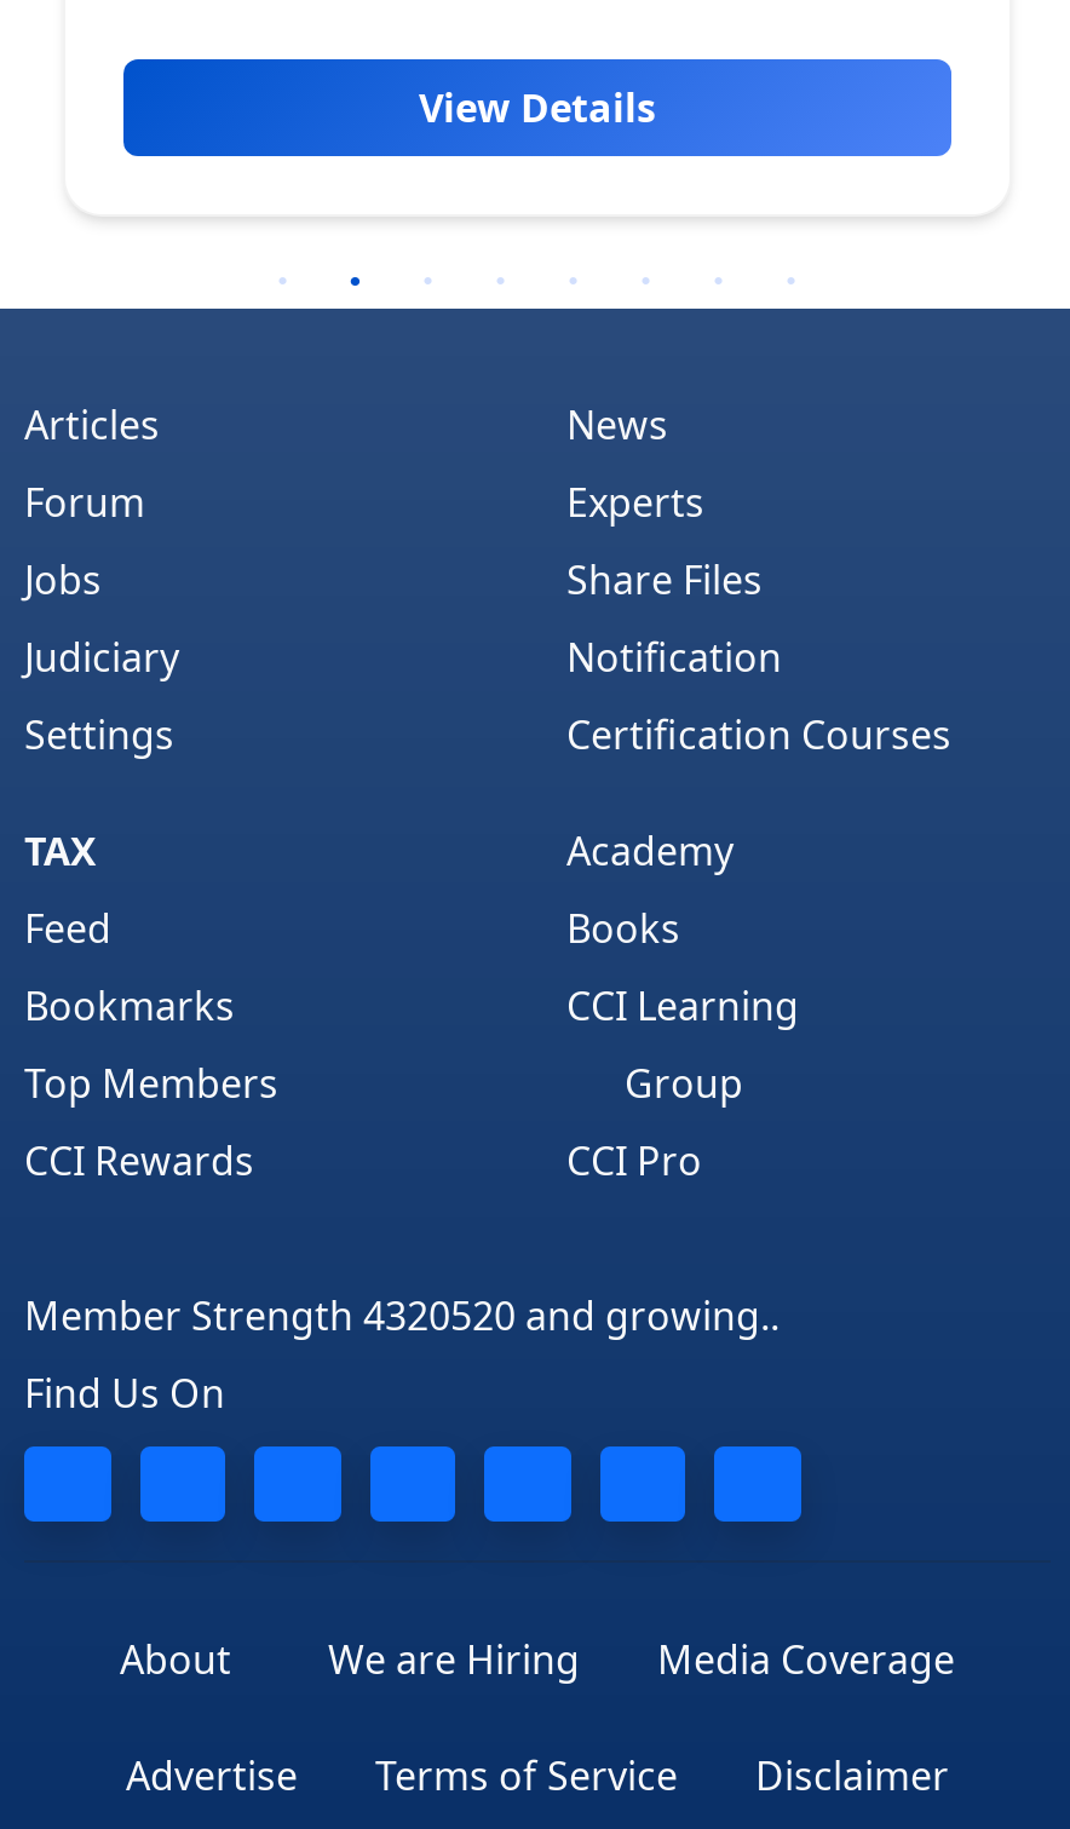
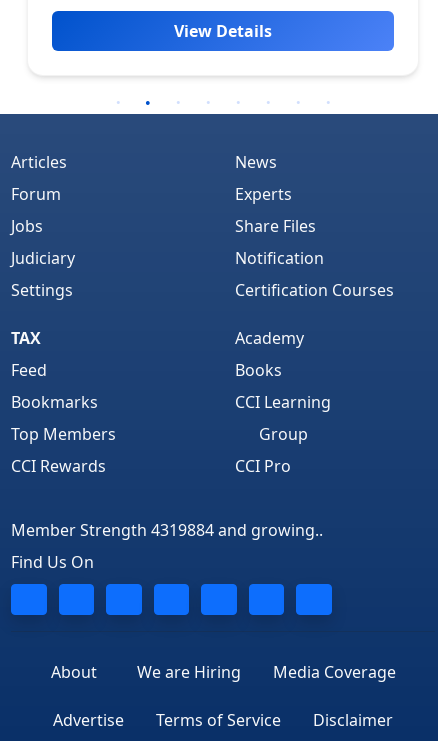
- Member Strength 4320520 and growing..
+ Member Strength 4319884 and growing..
